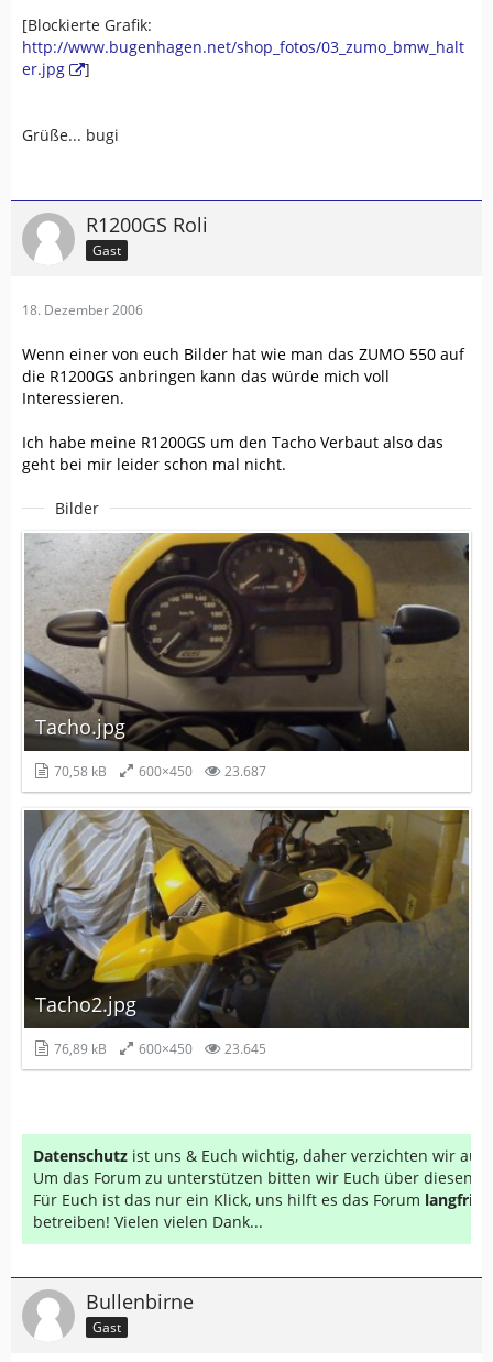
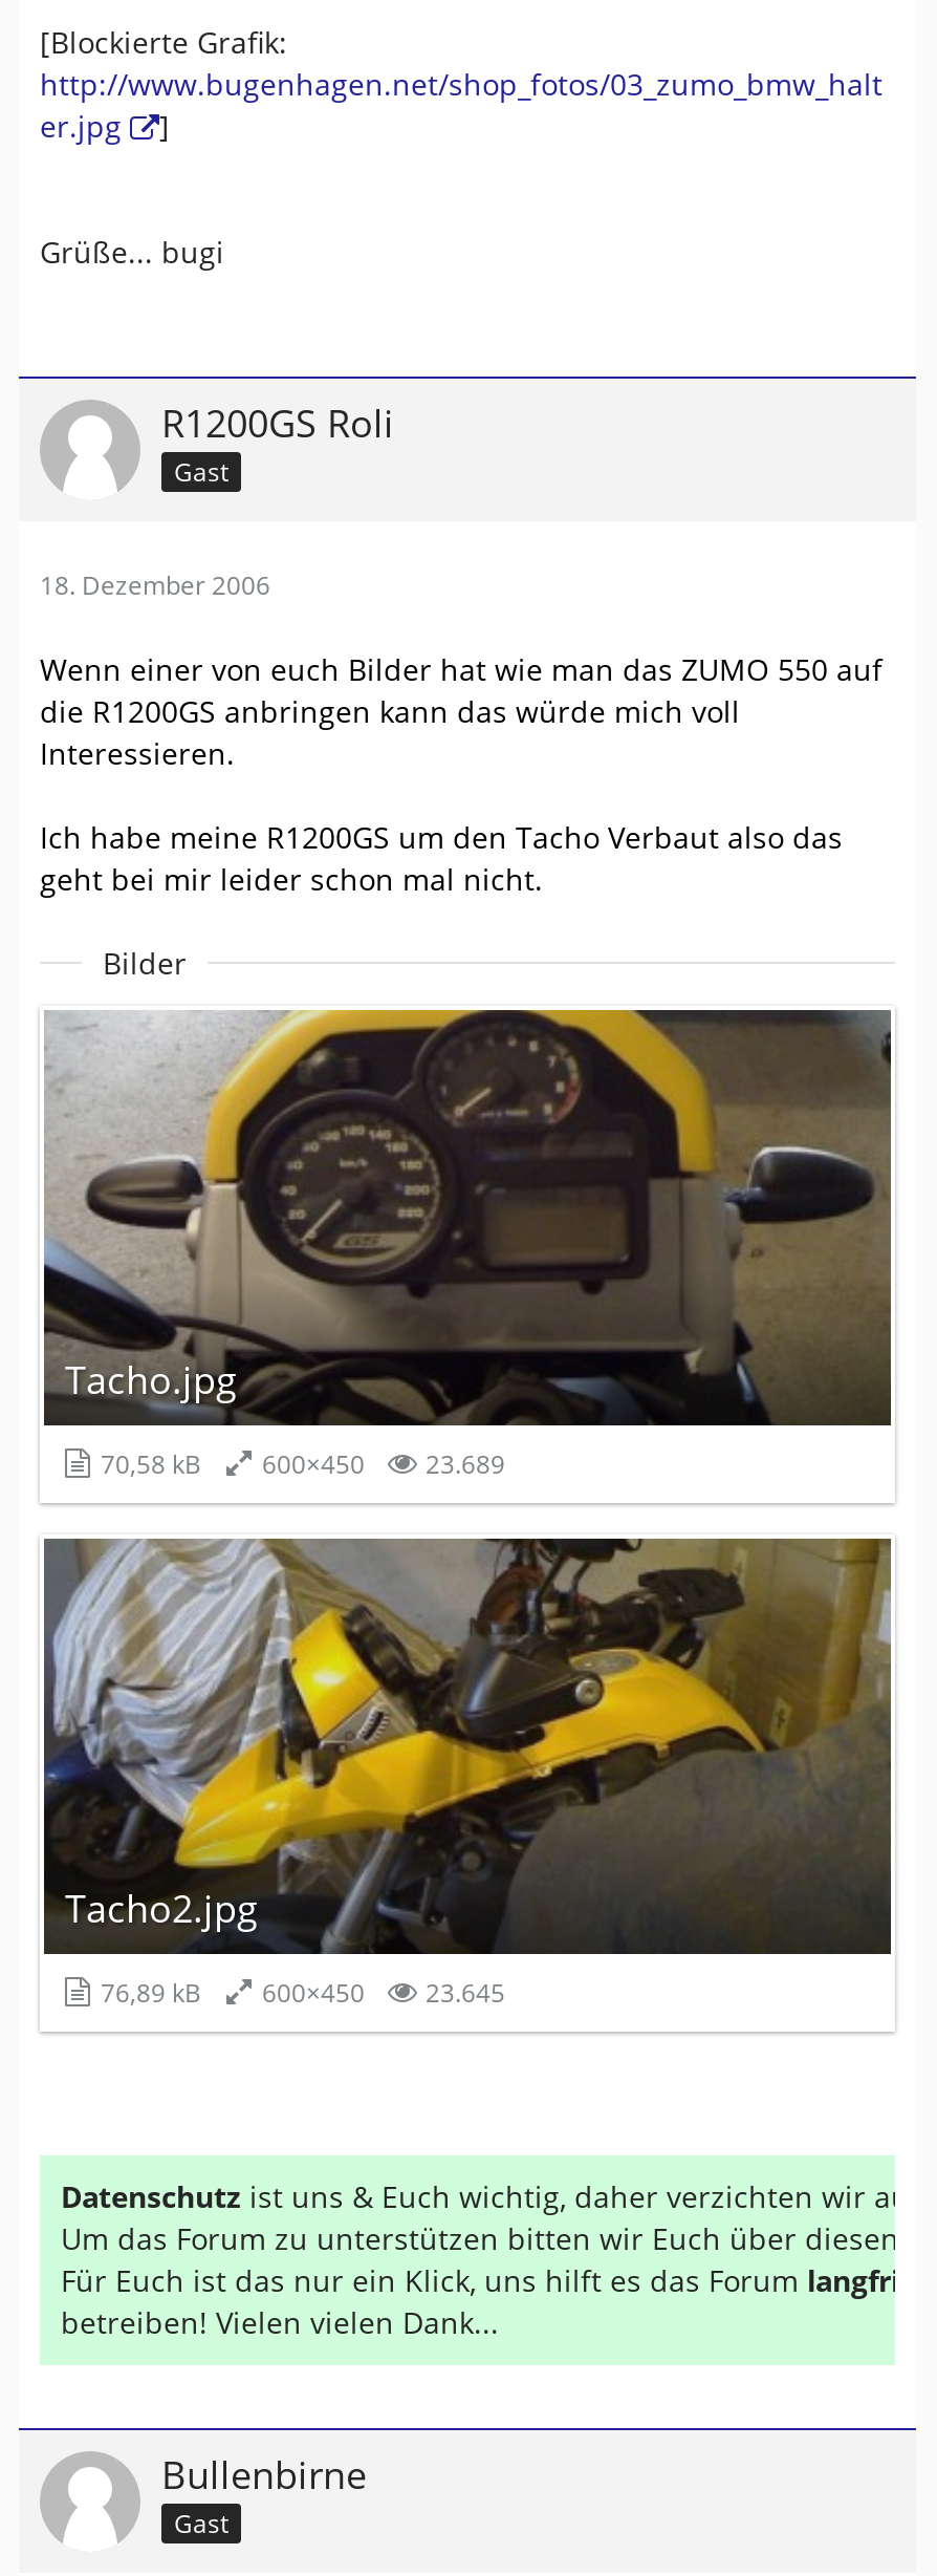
- 70,58 kB 600×450 23.687
+ 70,58 kB 600×450 23.689
